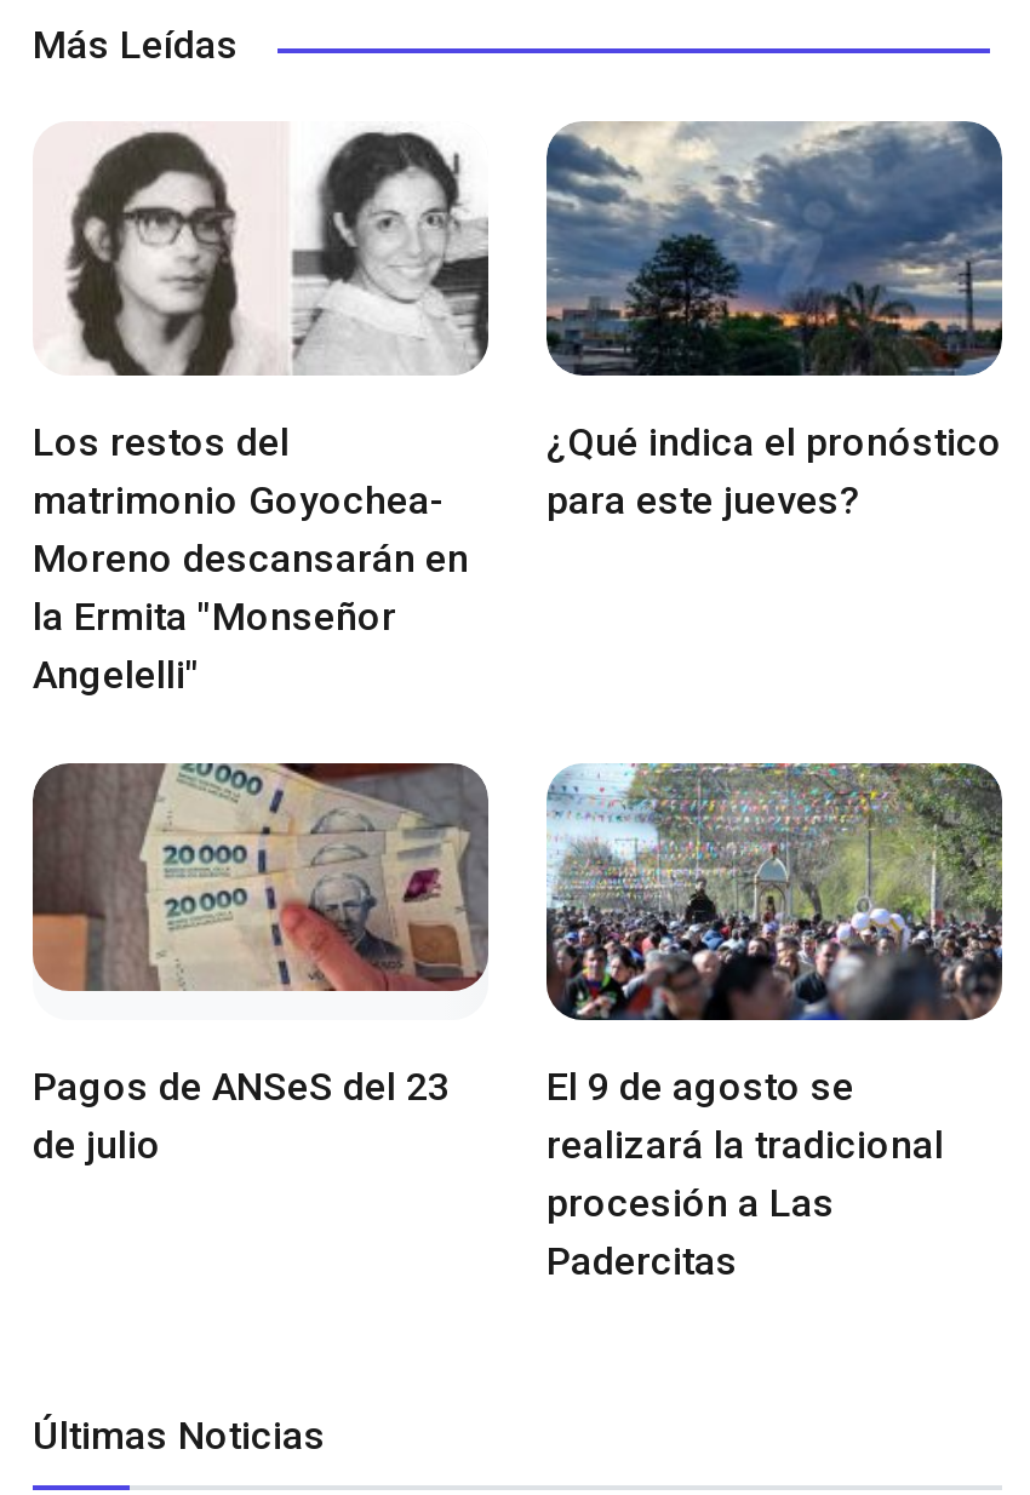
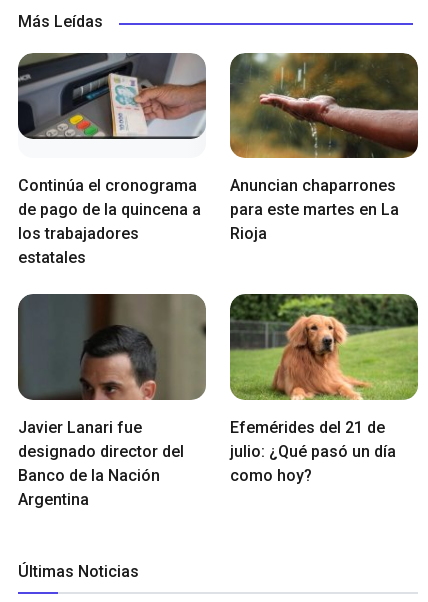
- [image]
- Los restos del
- matrimonio Goyochea-
- Moreno descansarán en
- la Ermita "Monseñor
- Angelelli"
+ [image]
+ Continúa el cronograma
+ de pago de la quincena a
+ los trabajadores
+ estatales

- [image]
- ¿Qué indica el pronóstico
- para este jueves?
+ [image]
+ Anuncian chaparrones
+ para este martes en La
+ Rioja

- [image]
- Pagos de ANSeS del 23
- de julio
+ [image]
+ Javier Lanari fue
+ designado director del
+ Banco de la Nación
+ Argentina

- [image]
- El 9 de agosto se
- realizará la tradicional
- procesión a Las
- Padercitas
+ [image]
+ Efemérides del 21 de
+ julio: ¿Qué pasó un día
+ como hoy?
